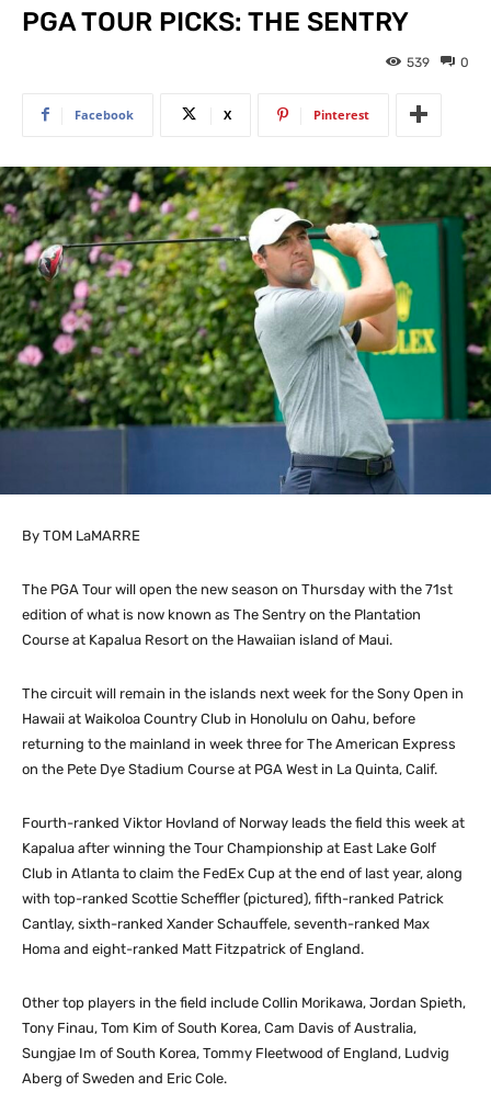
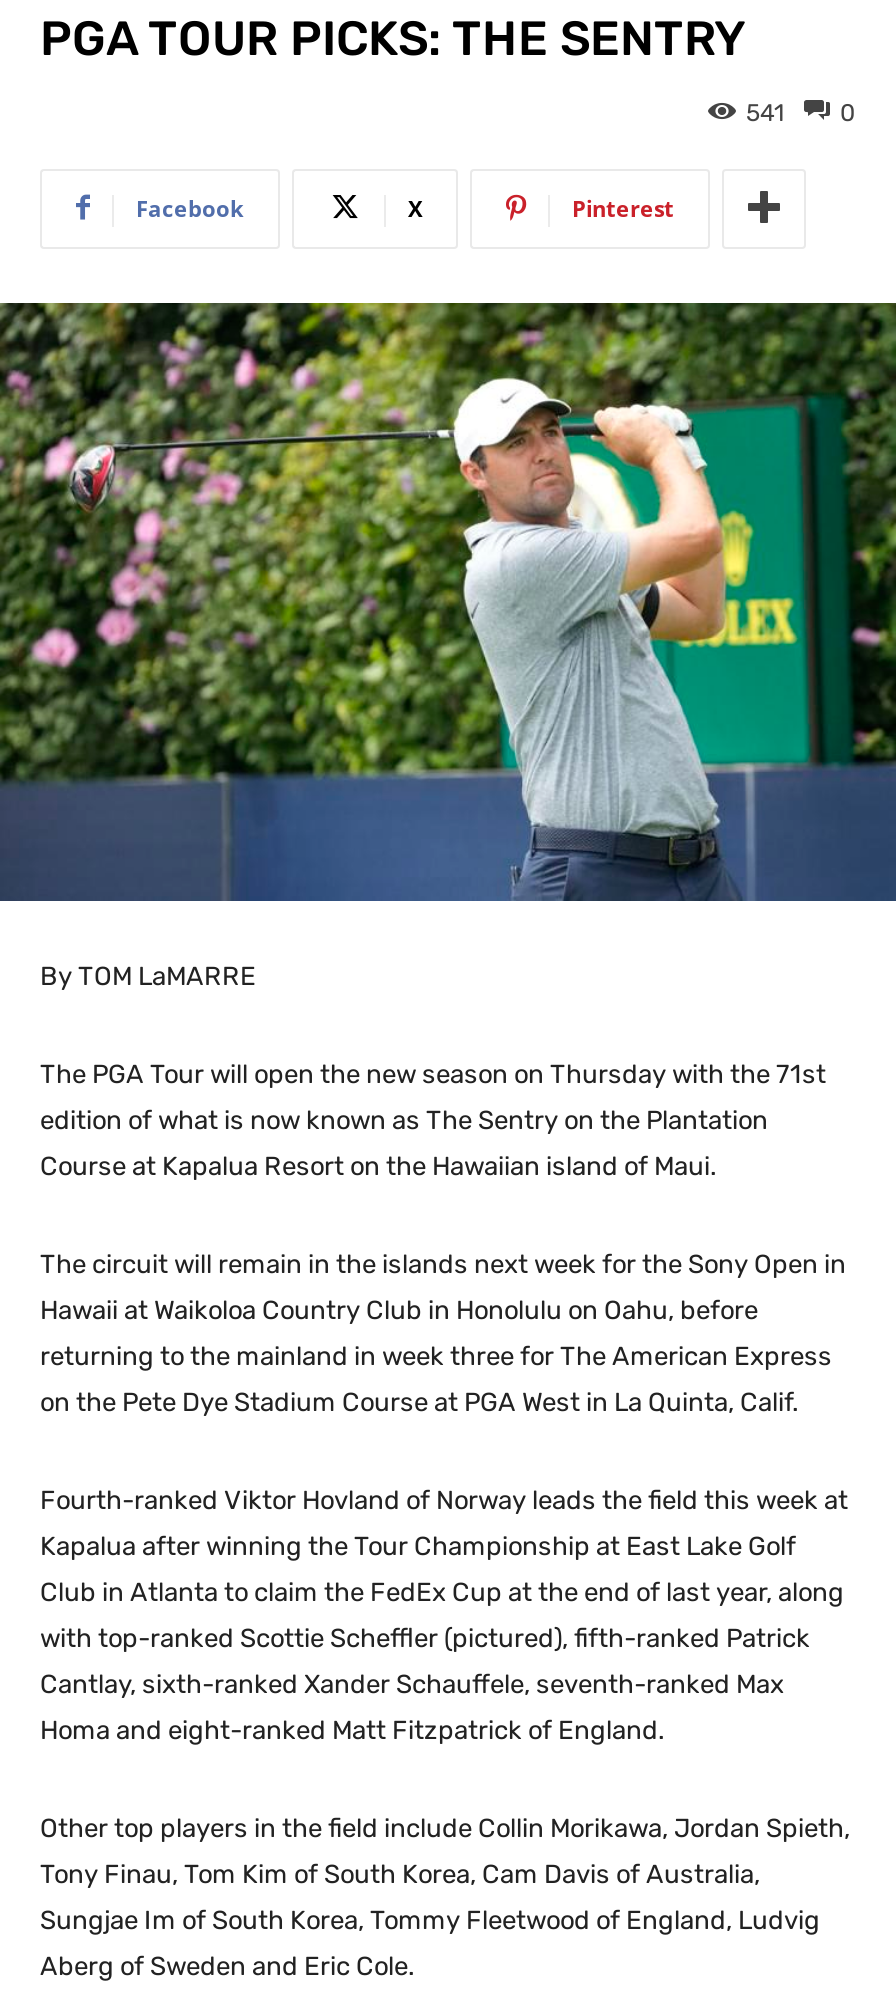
- 539 0
+ 541 0
